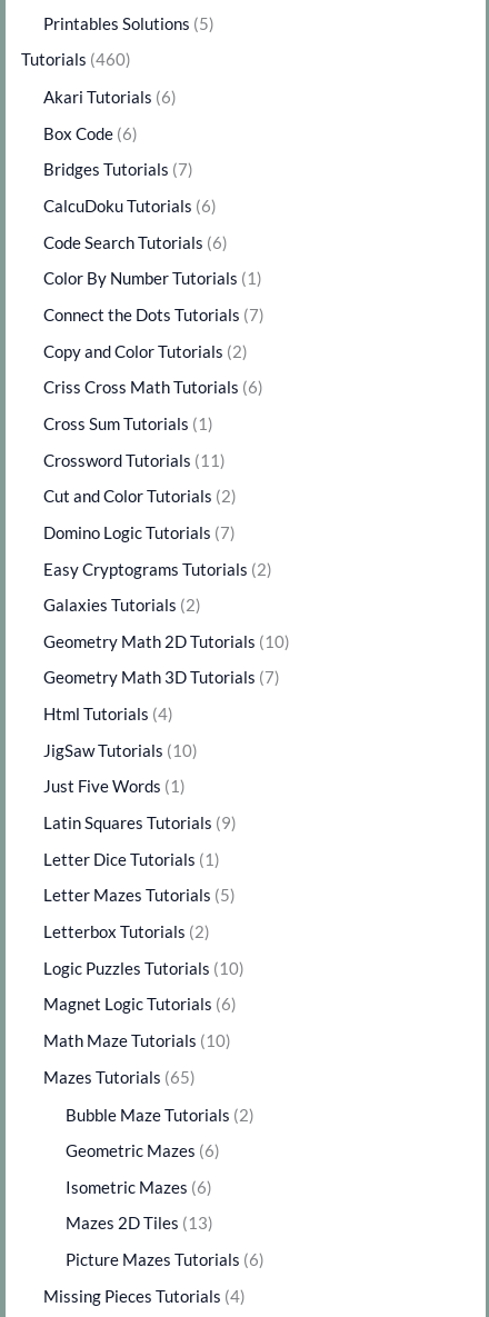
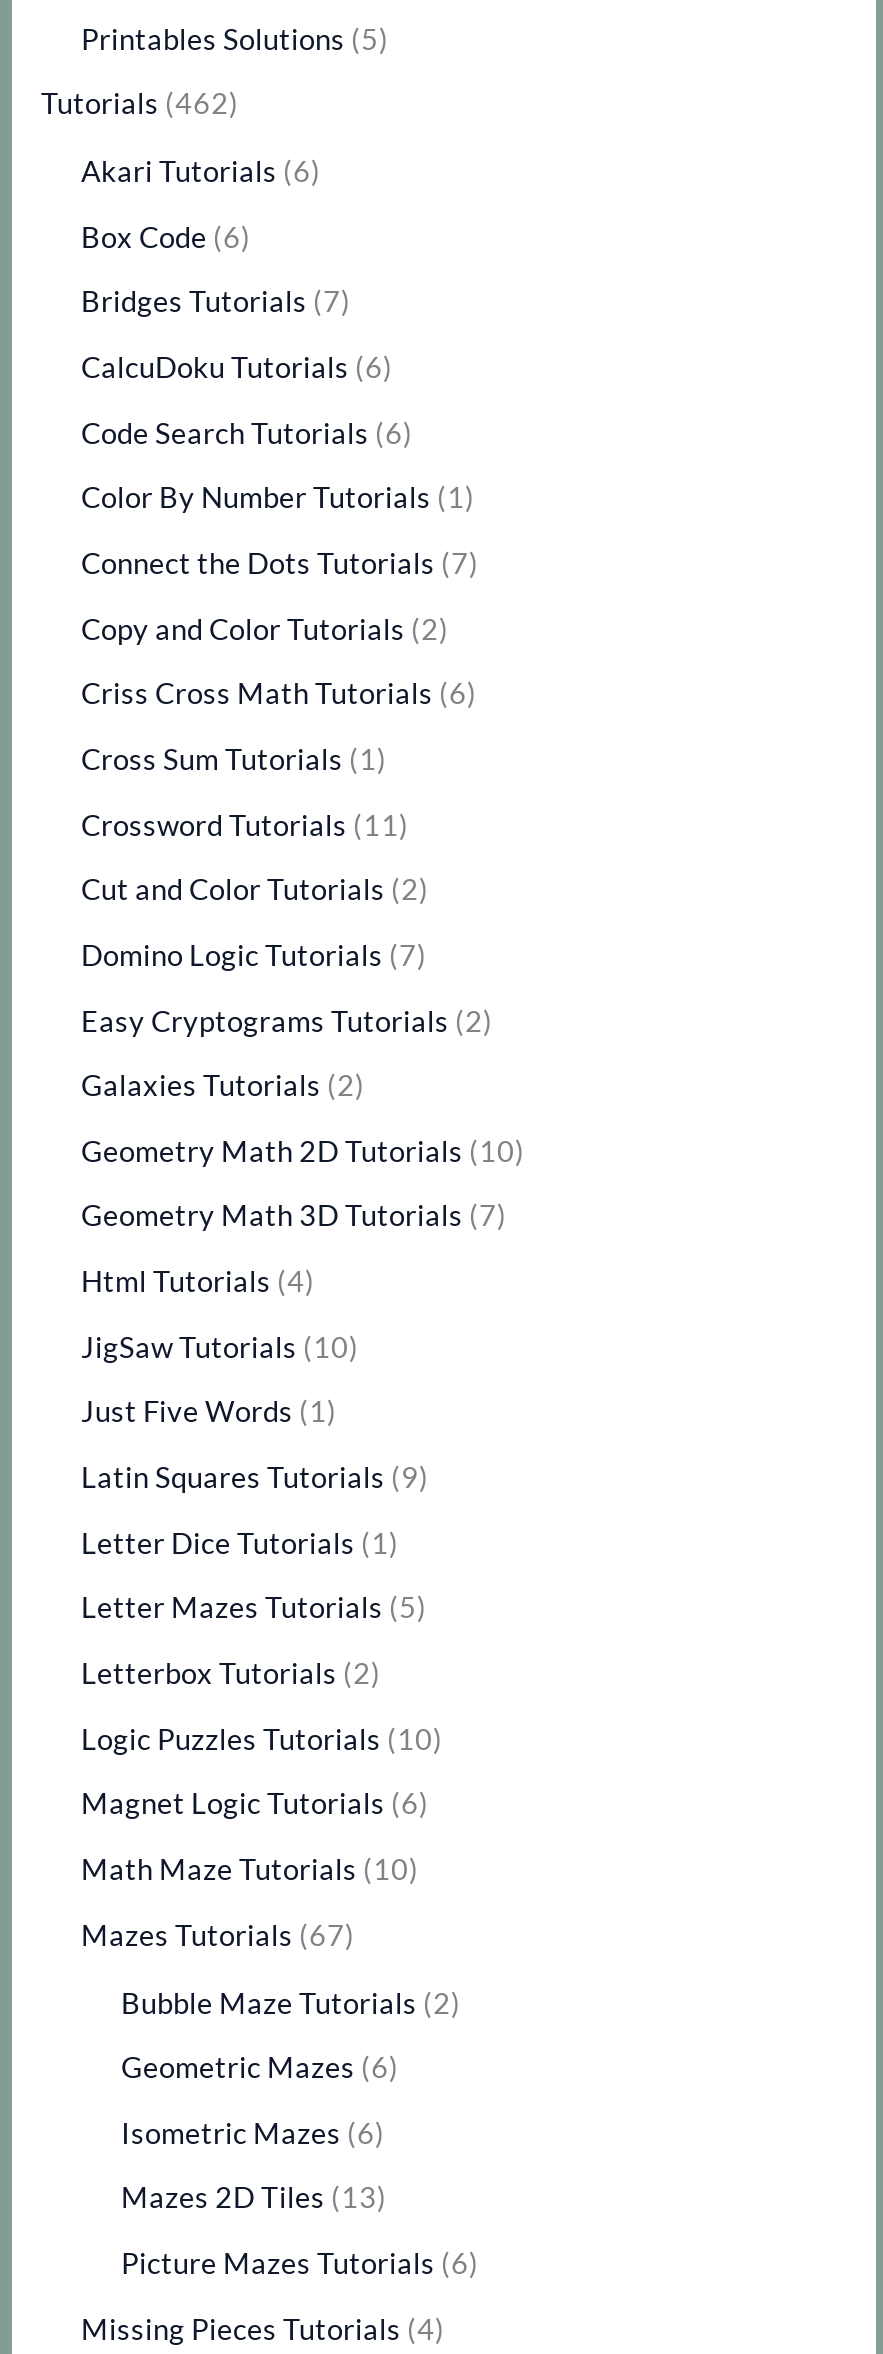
- Tutorials (460)
+ Tutorials (462)

- Mazes Tutorials (65)
+ Mazes Tutorials (67)
